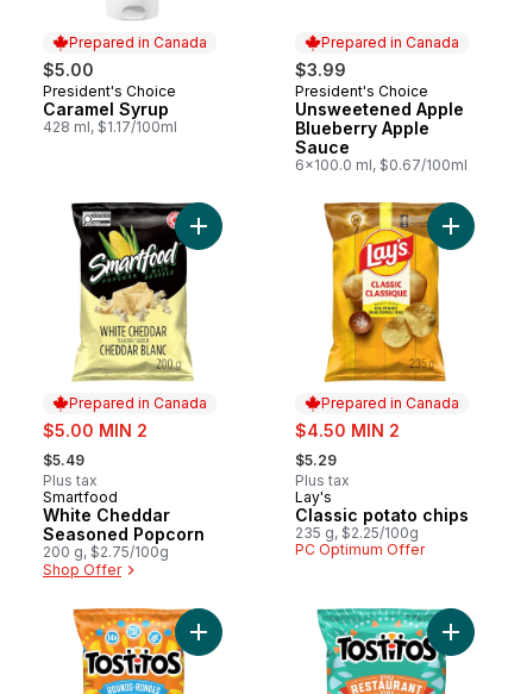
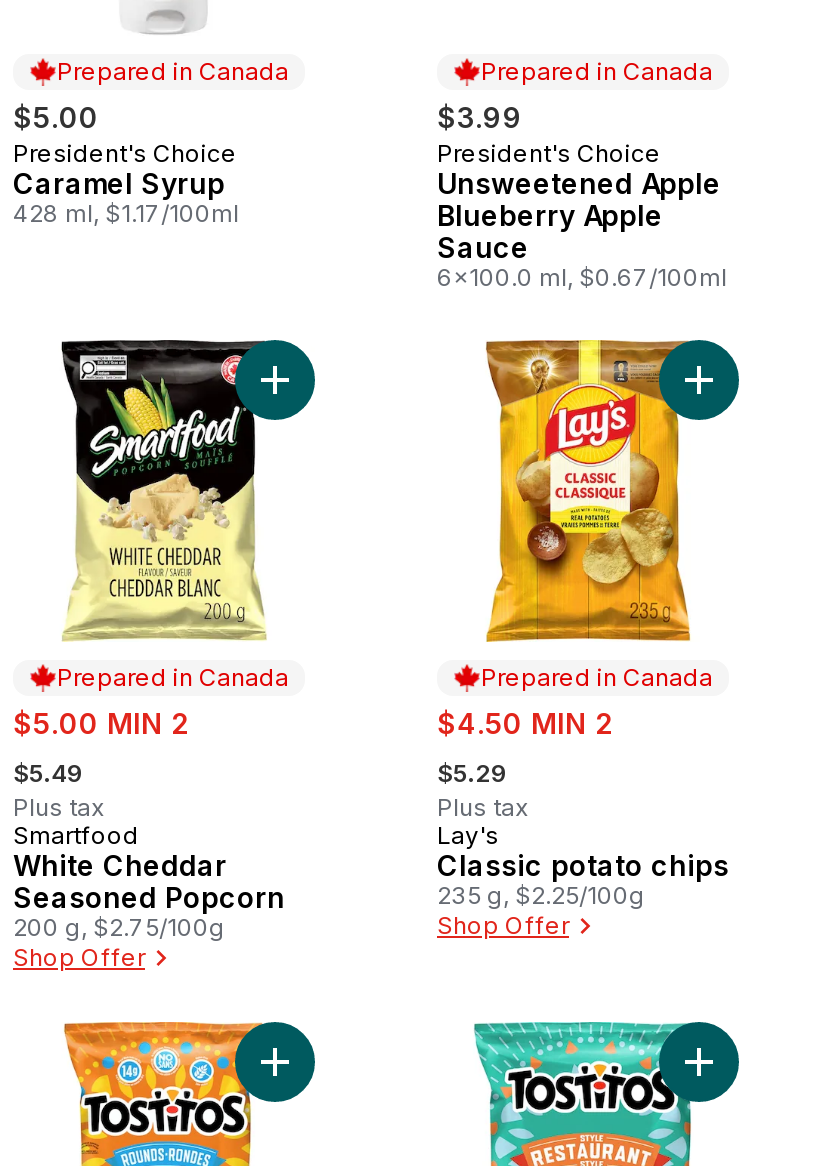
- PC Optimum Offer
+ Shop Offer
